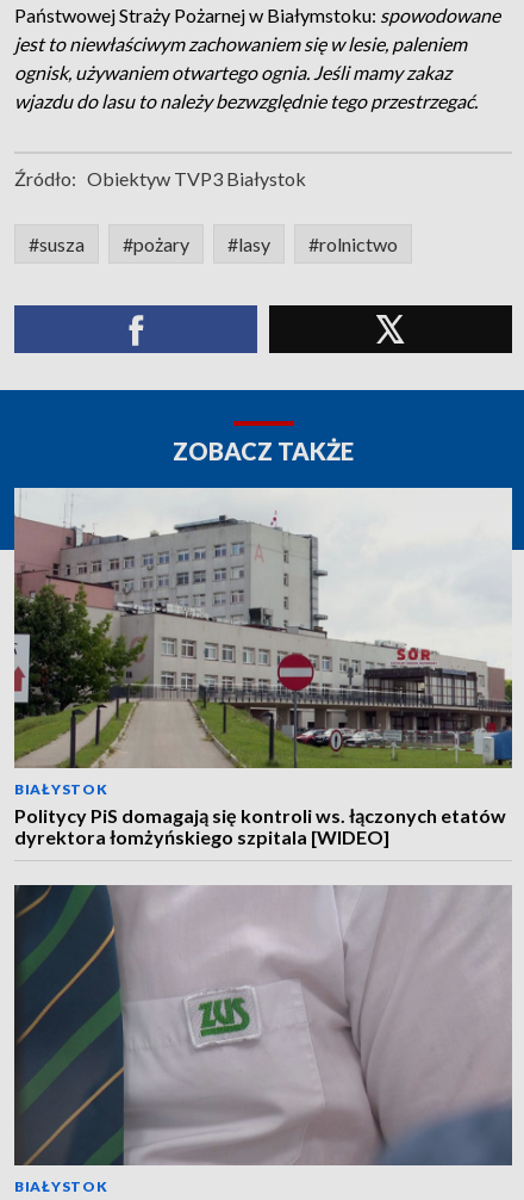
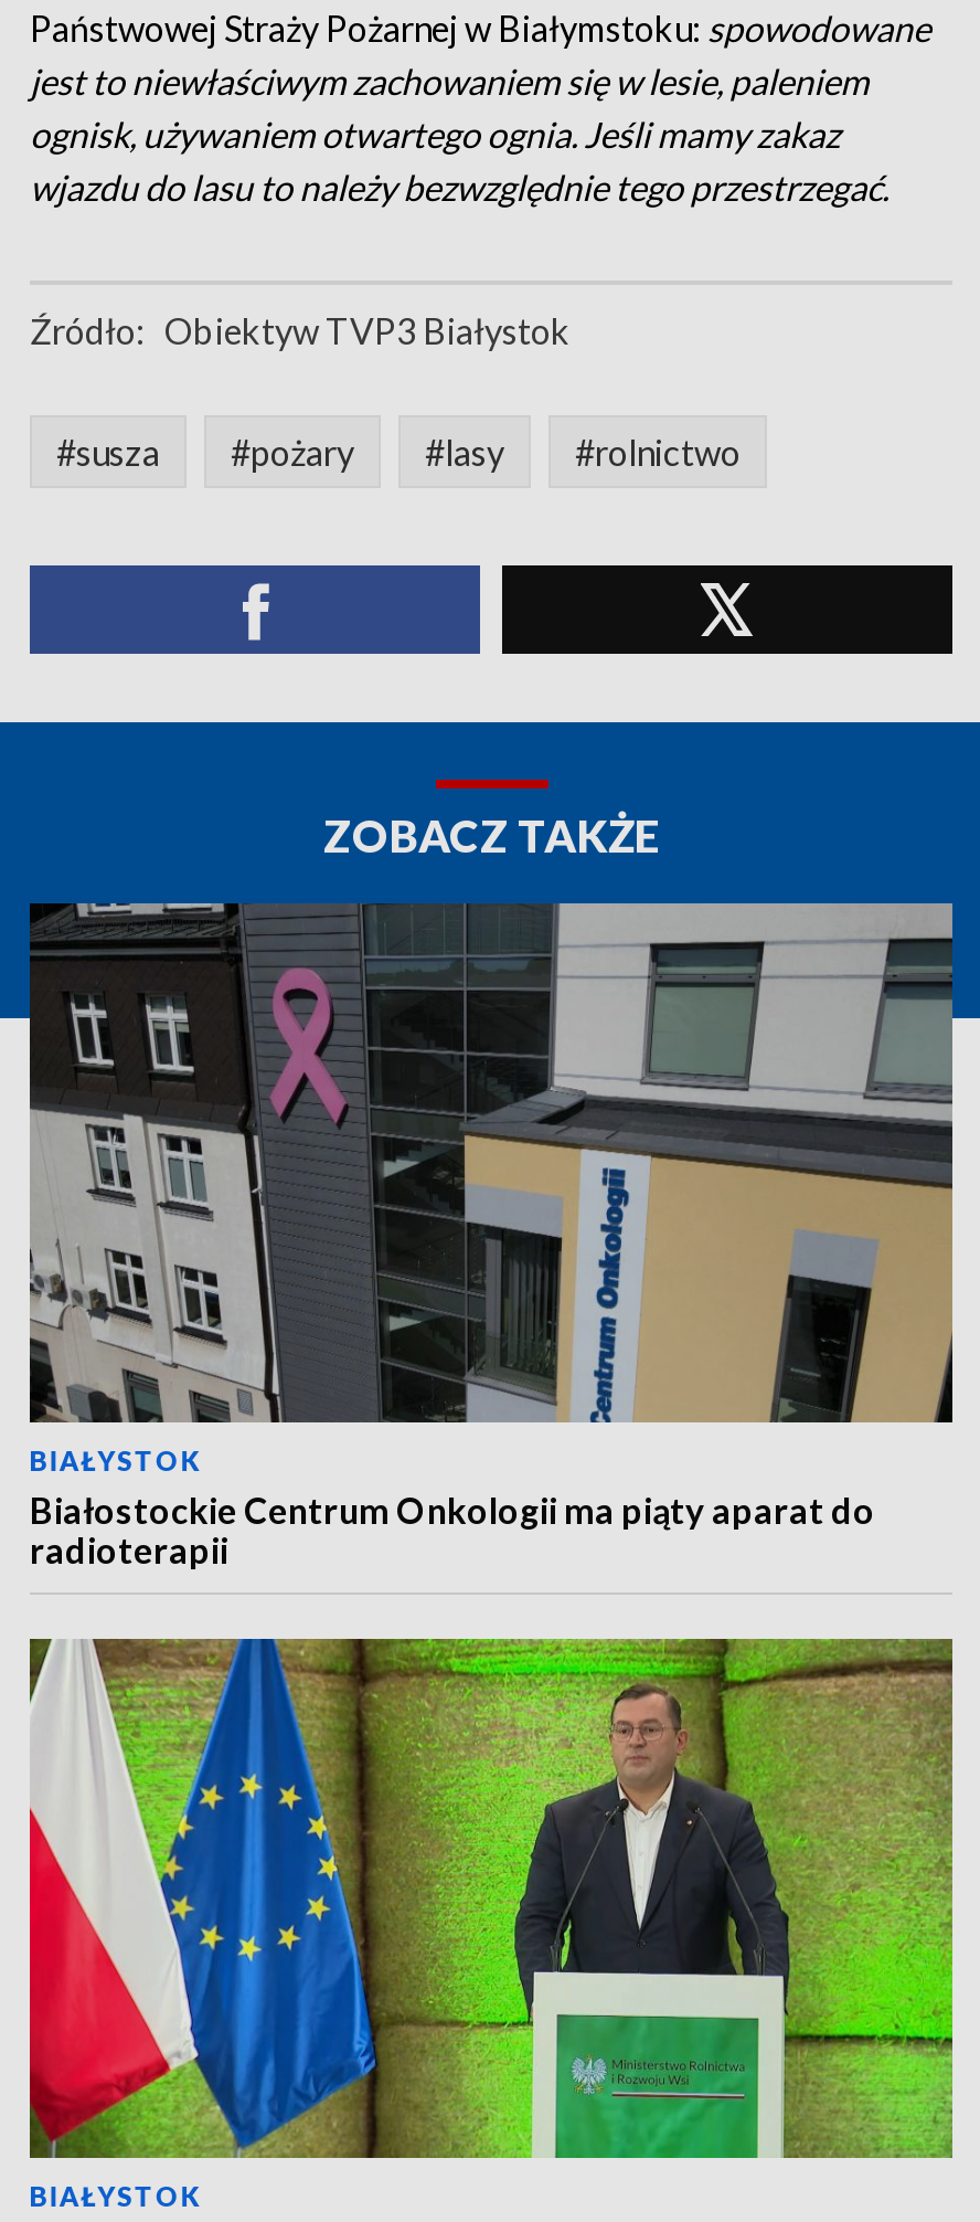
- [image]
- Politycy PiS domagają się kontroli ws. łączonych etatów
- dyrektora łomżyńskiego szpitala [WIDEO]
+ [image]
+ Białostockie Centrum Onkologii ma piąty aparat do
+ radioterapii

- [image]
+ [image]
